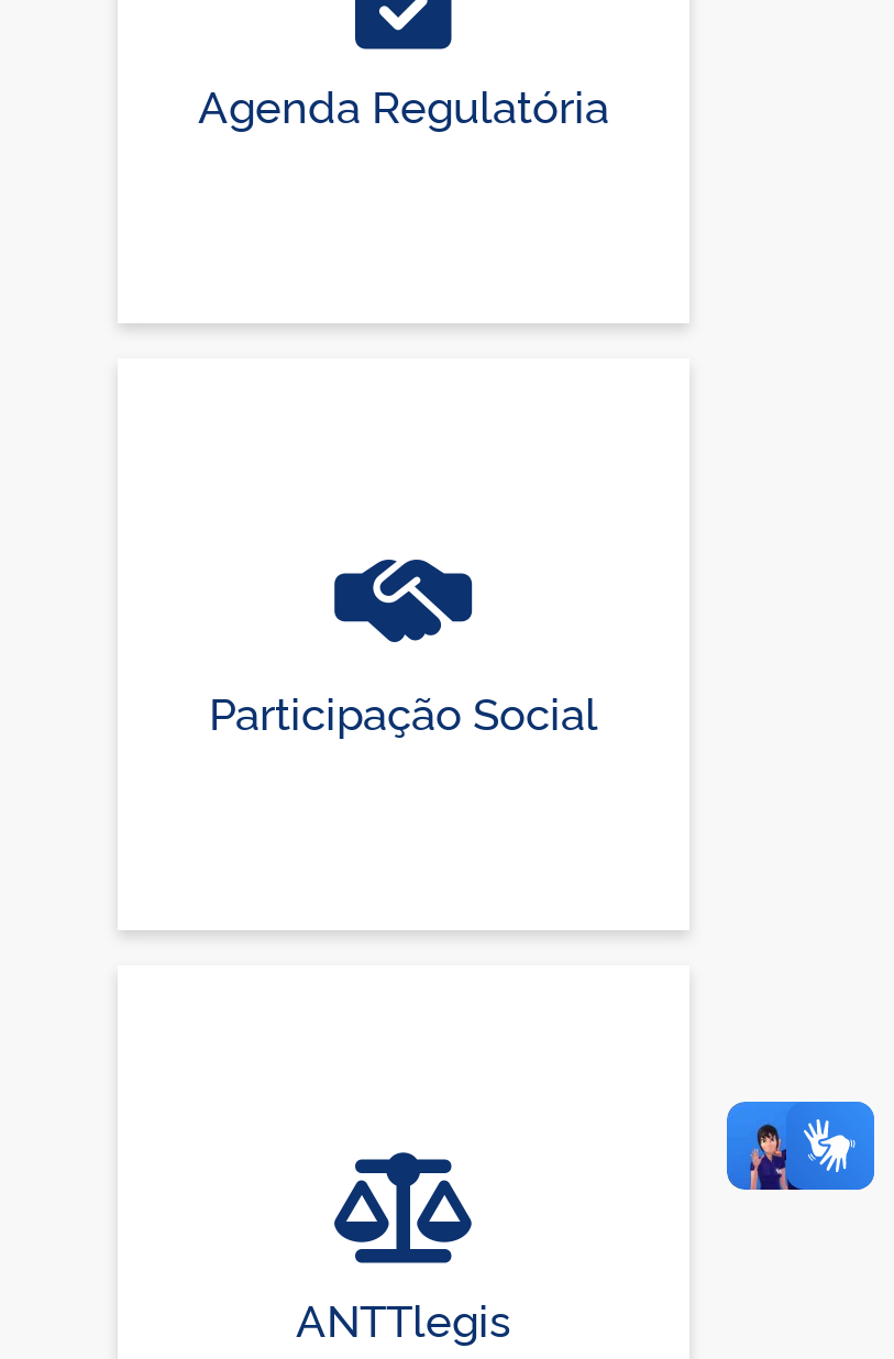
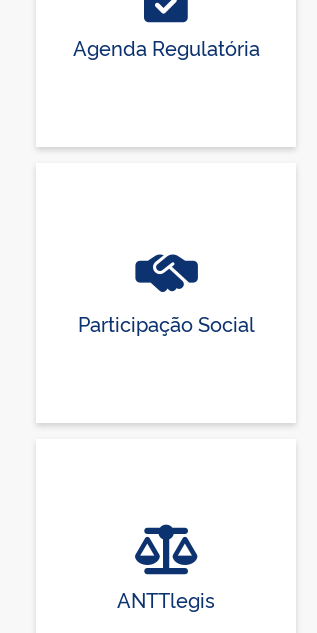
- [image]
